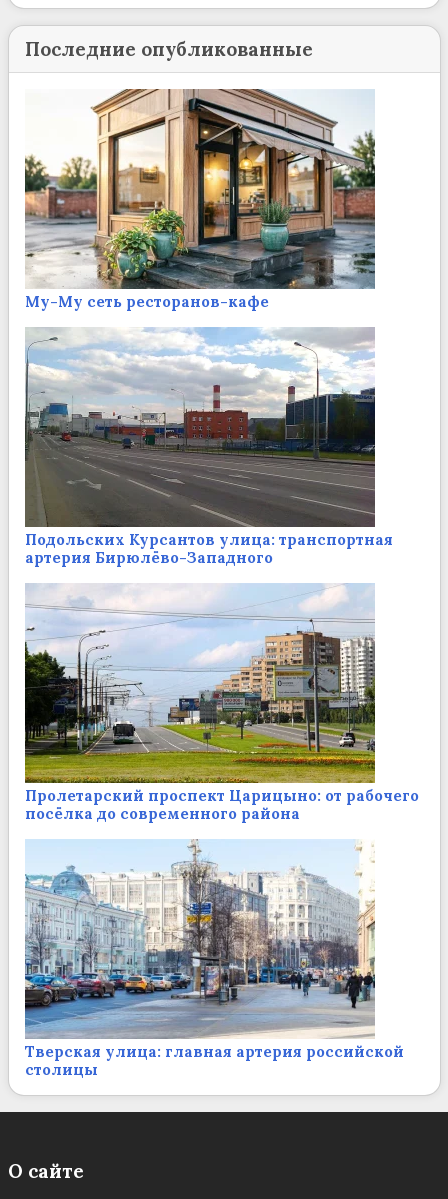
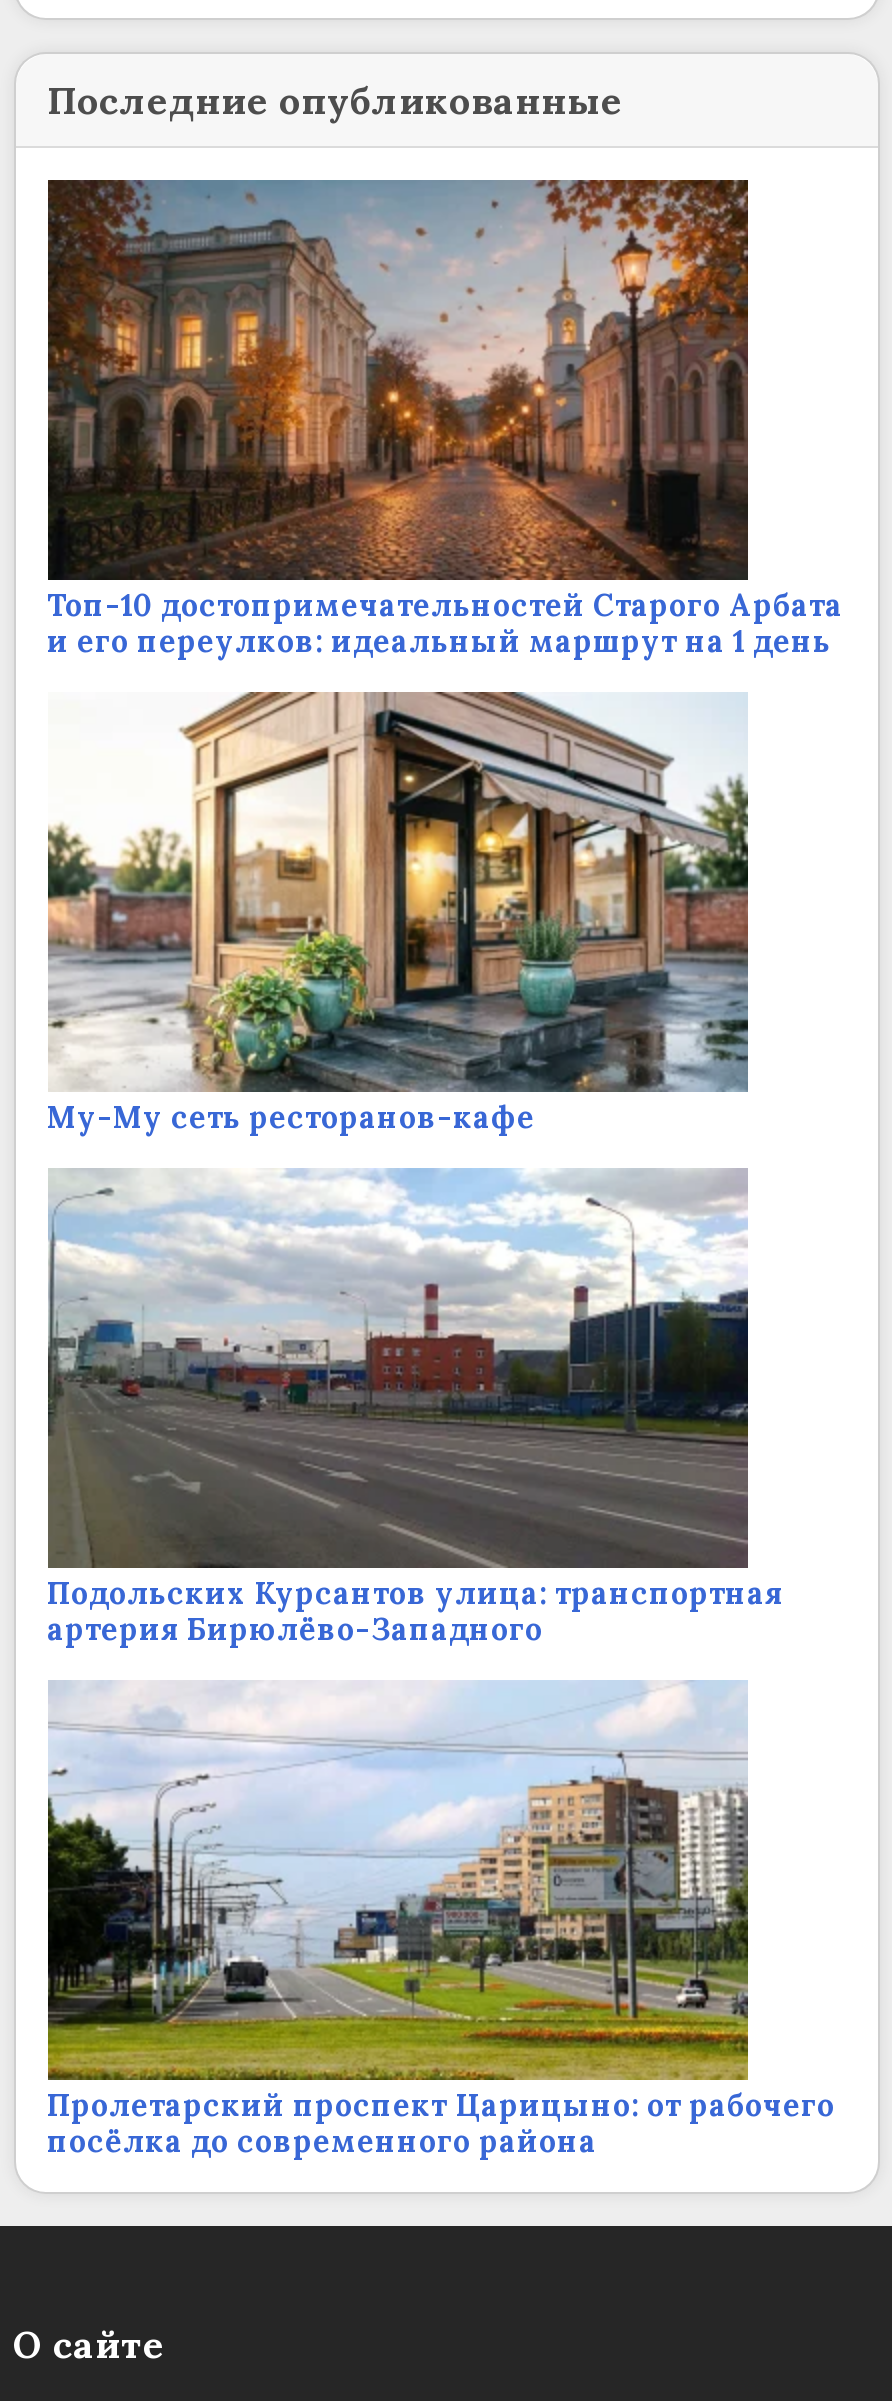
+ [image]
+ Топ-10 достопримечательностей Старого Арбата
+ и его переулков: идеальный маршрут на 1 день

moved down: [image] | Му-Му сеть ресторанов-кафе | Подольских Курсантов улица: транспортная | артерия Бирюлёво-Западного | Пролетарский проспект Царицыно: от рабочего | посёлка до современного района

- [image]
- Тверская улица: главная артерия российской
- столицы
